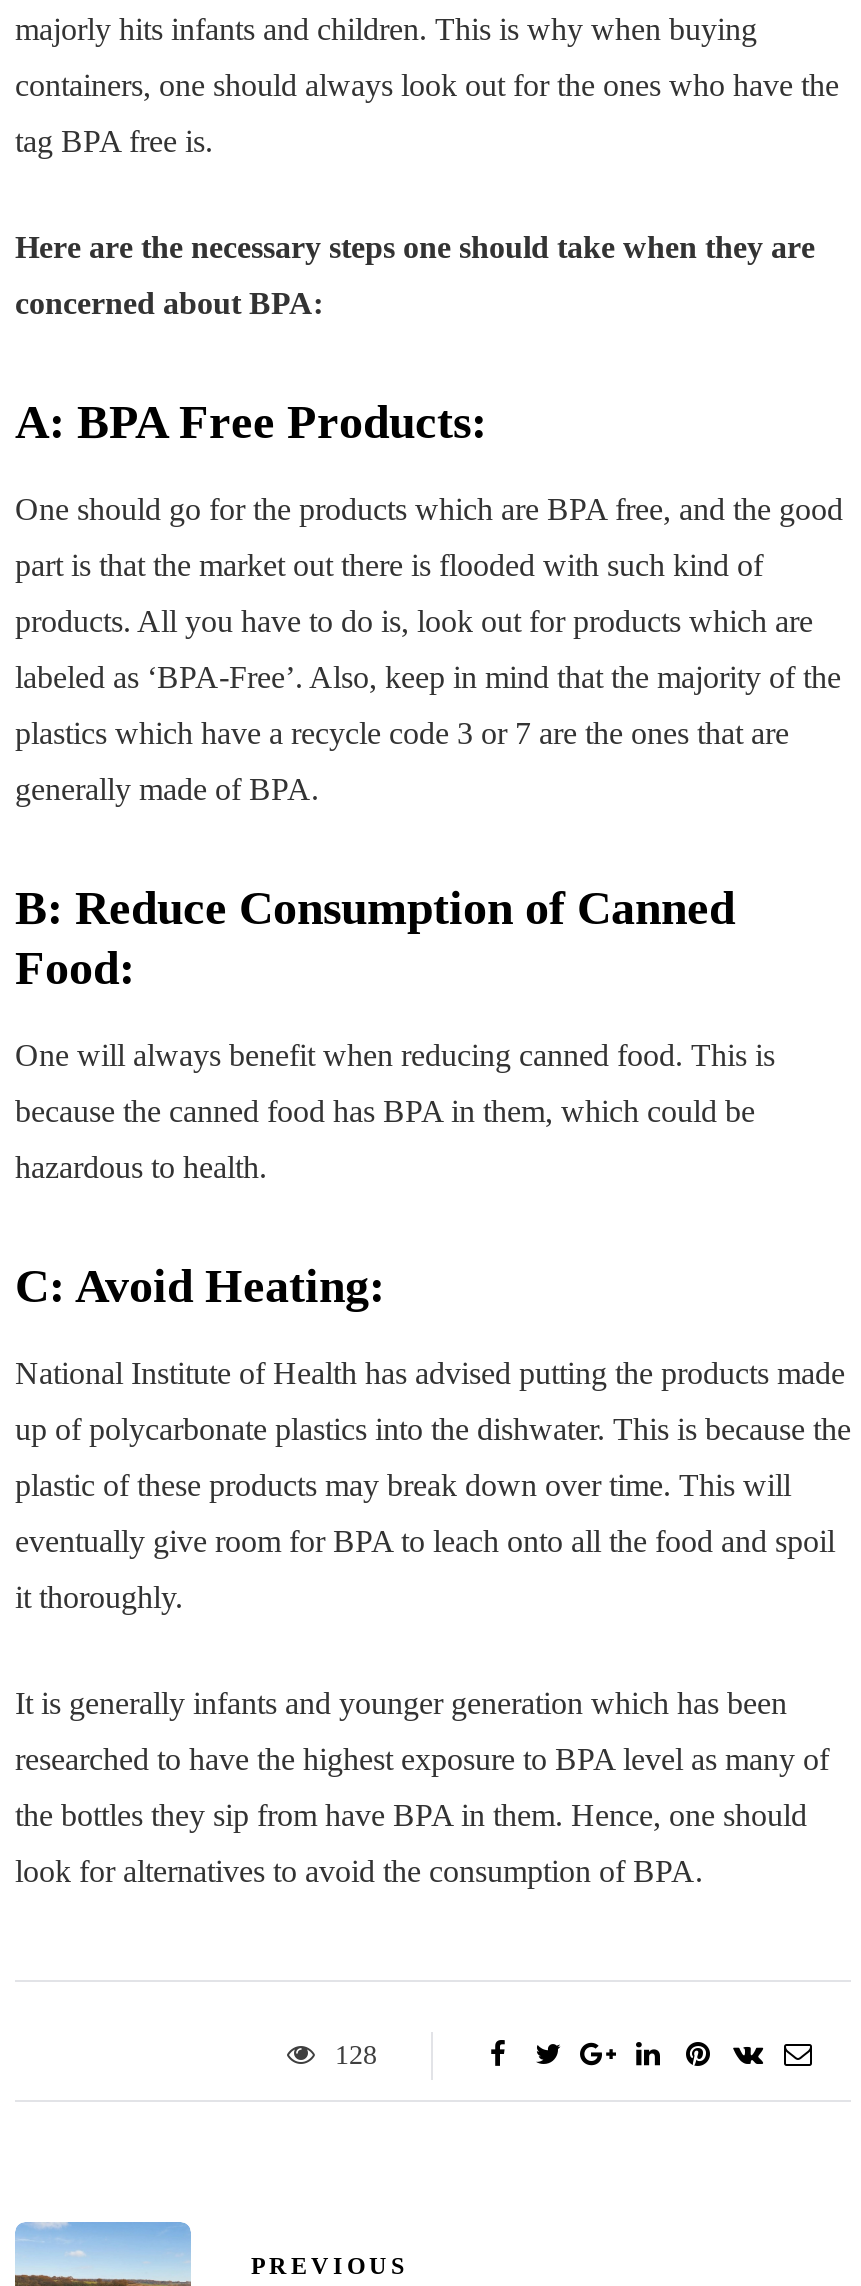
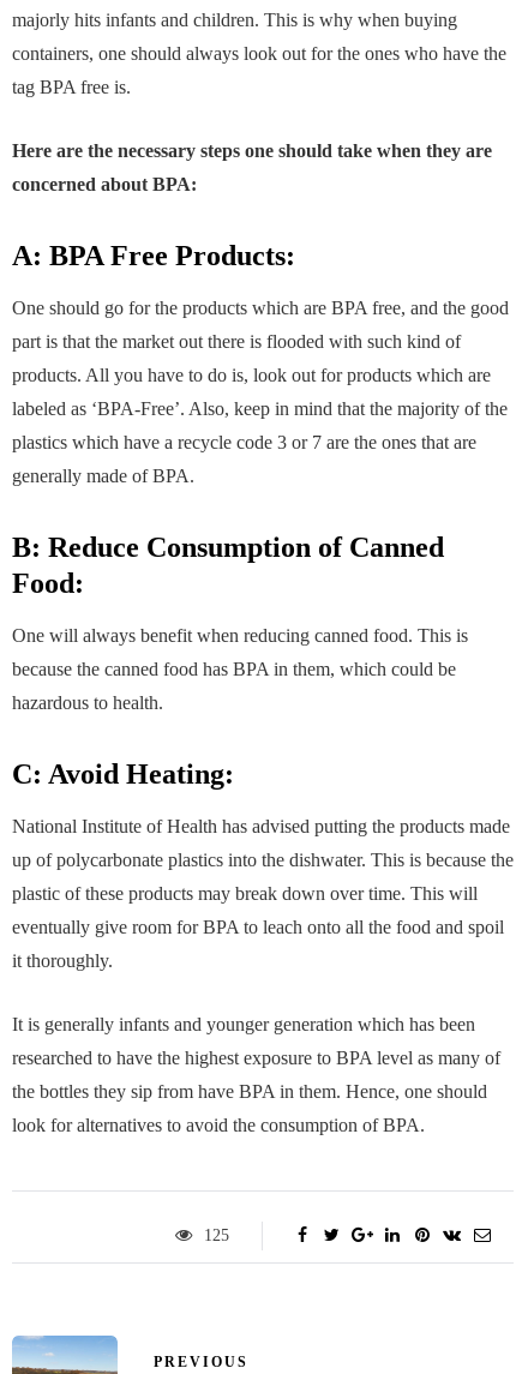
- 128
+ 125
